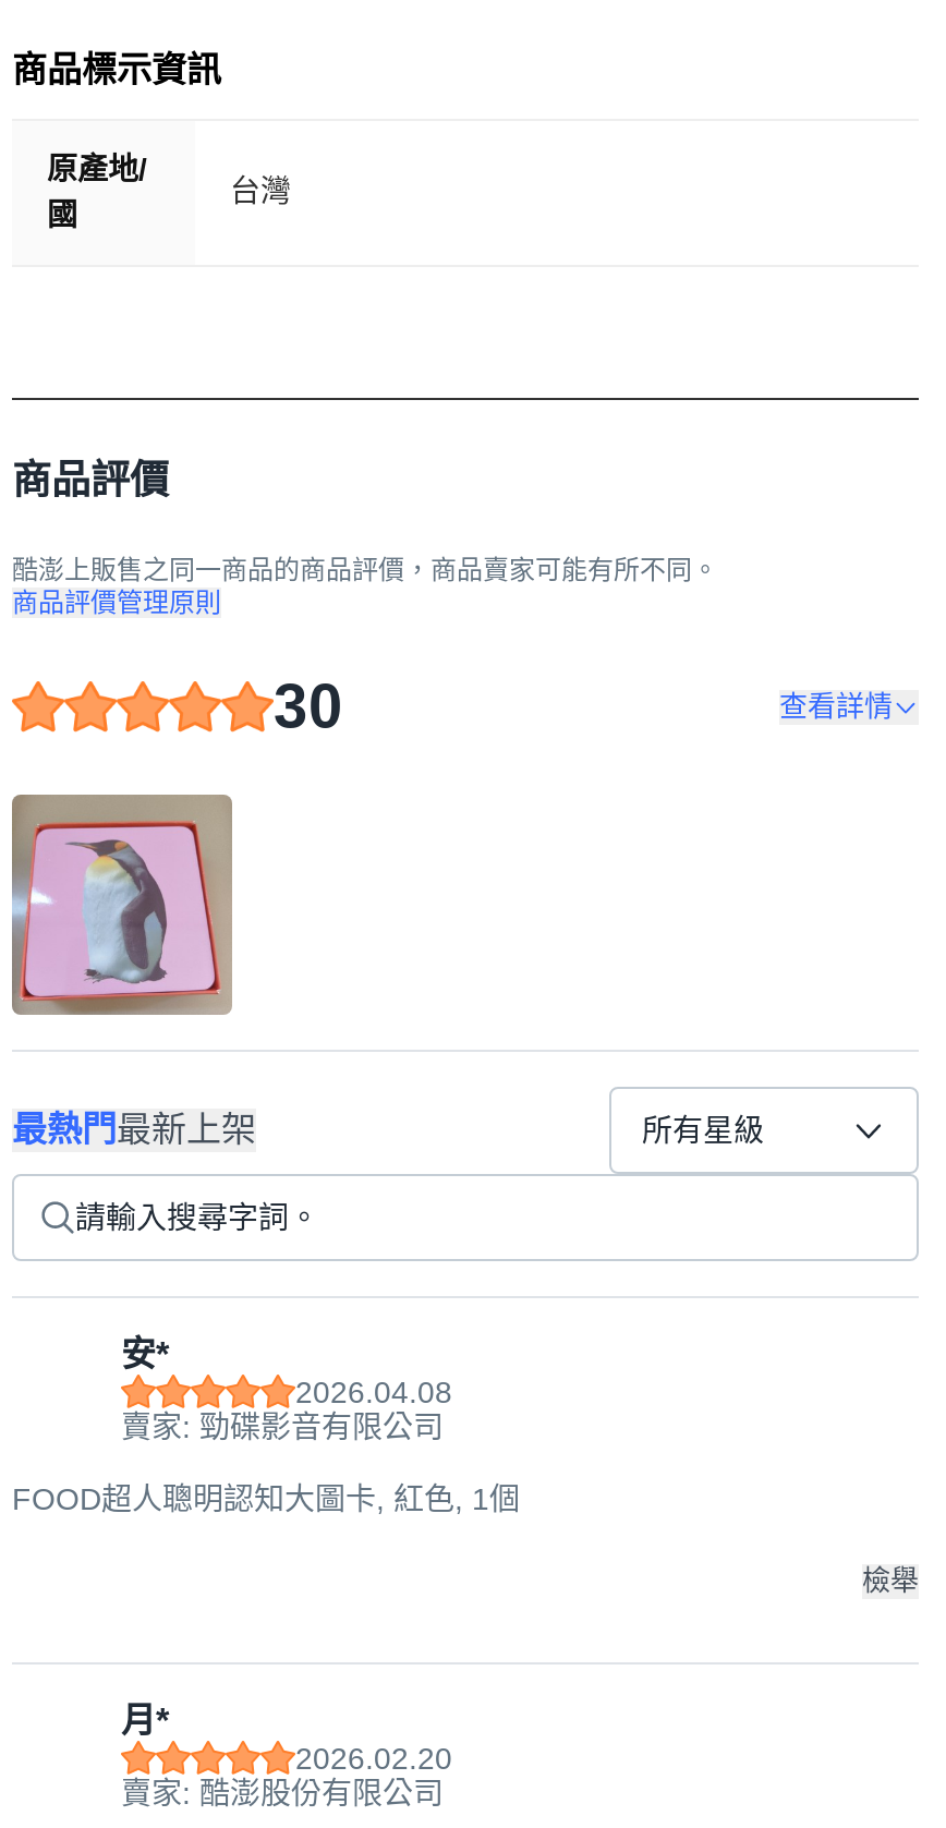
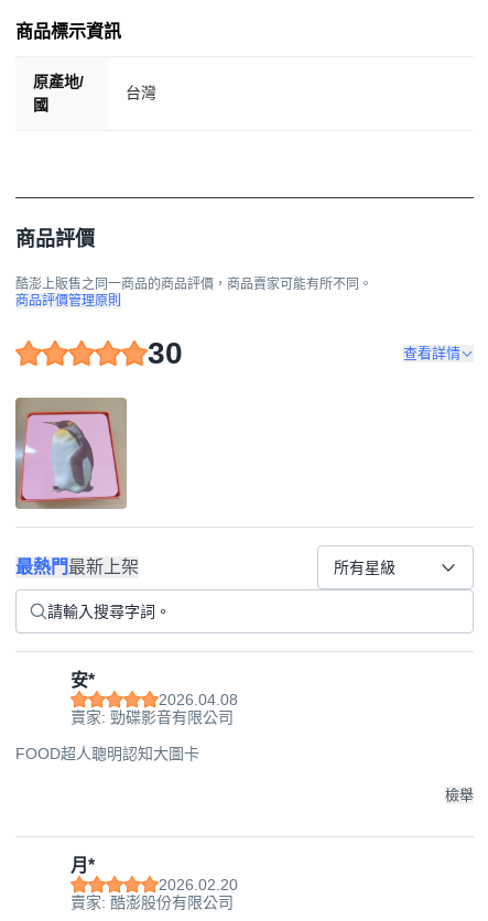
- FOOD超人聰明認知大圖卡, 紅色, 1個
+ FOOD超人聰明認知大圖卡
